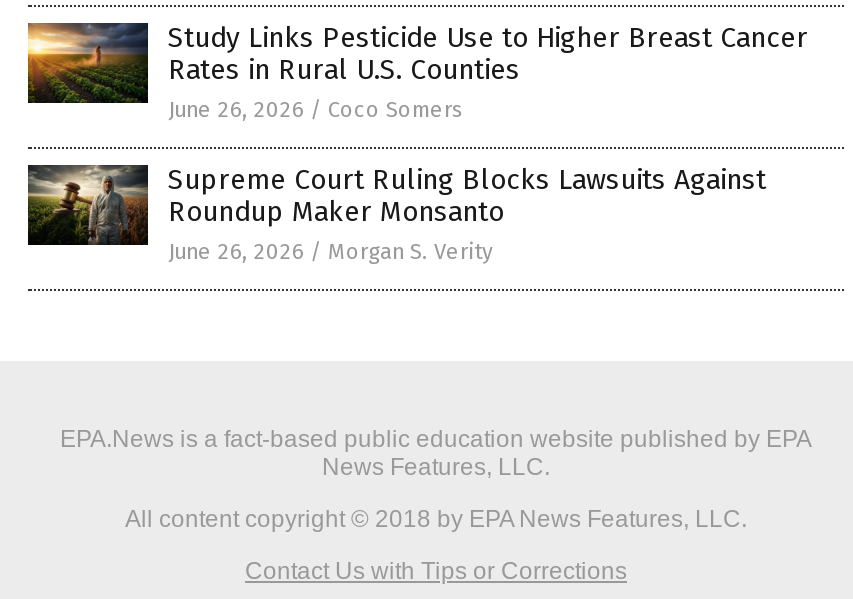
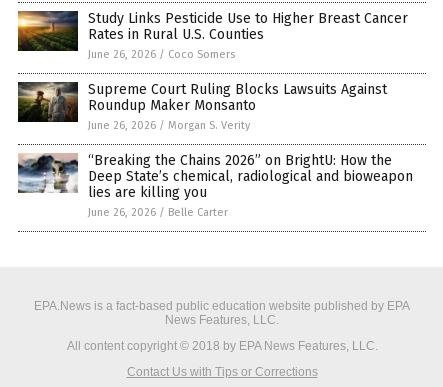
+ [image]
+ “Breaking the Chains 2026” on BrightU: How the
+ Deep State’s chemical, radiological and bioweapon
+ lies are killing you
+ June 26, 2026 / Belle Carter
